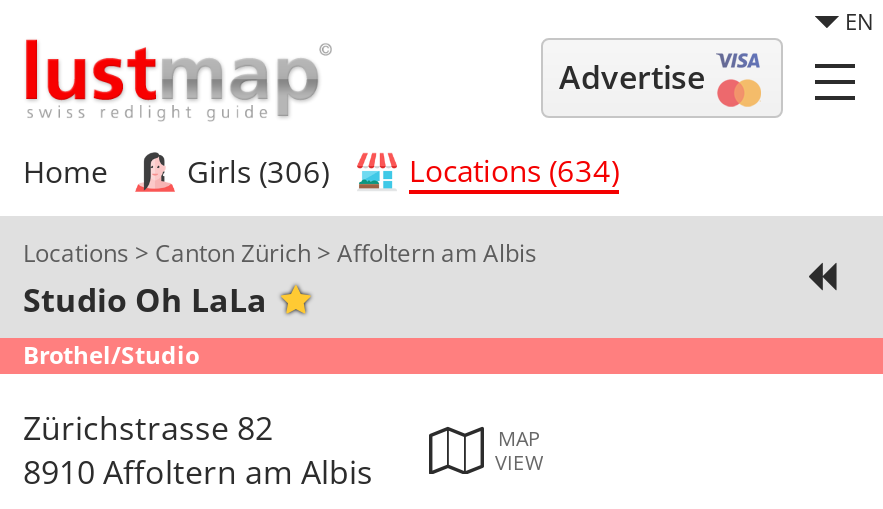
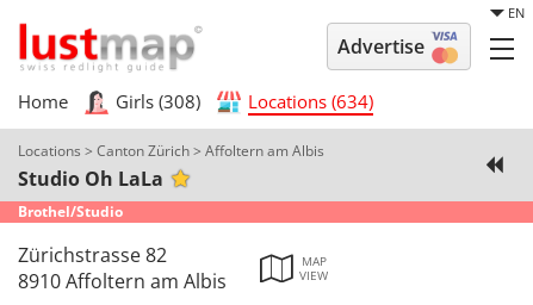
- Home Girls (306) Locations (634)
+ Home Girls (308) Locations (634)
